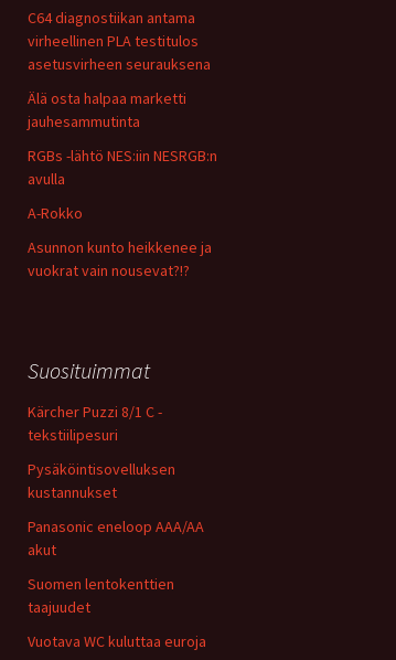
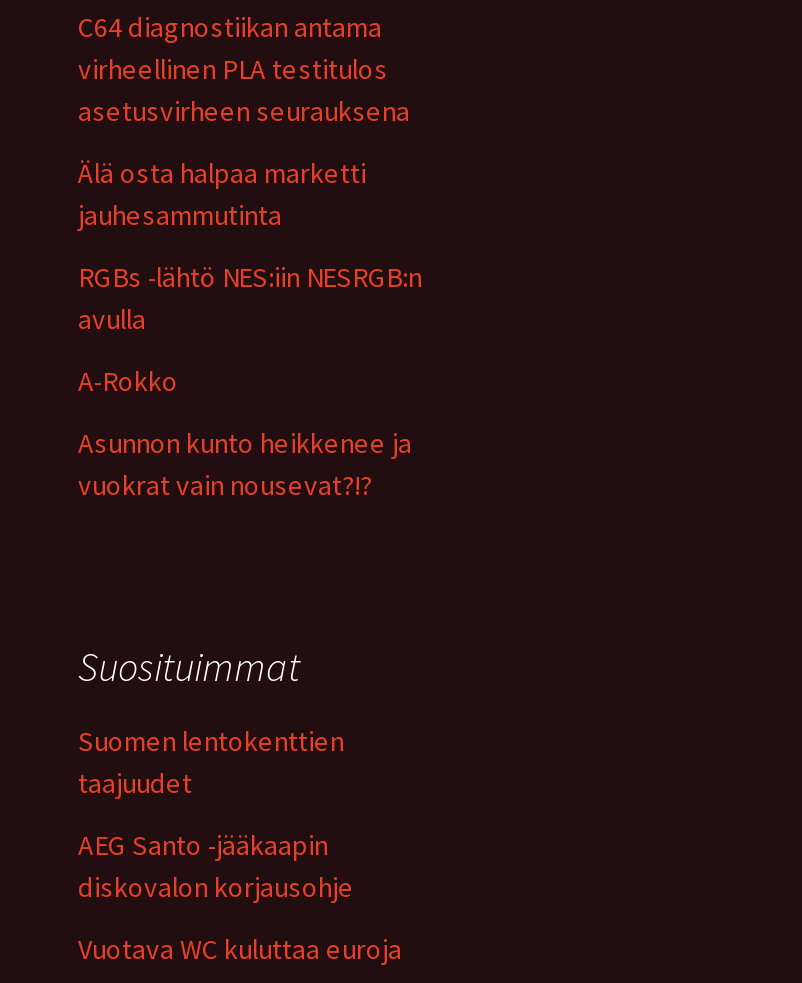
- Kärcher Puzzi 8/1 C -
- tekstiilipesuri
- Pysäköintisovelluksen
- kustannukset
- Panasonic eneloop AAA/AA
- akut

moved up: Suomen lentokenttien | taajuudet

+ AEG Santo -jääkaapin
+ diskovalon korjausohje
